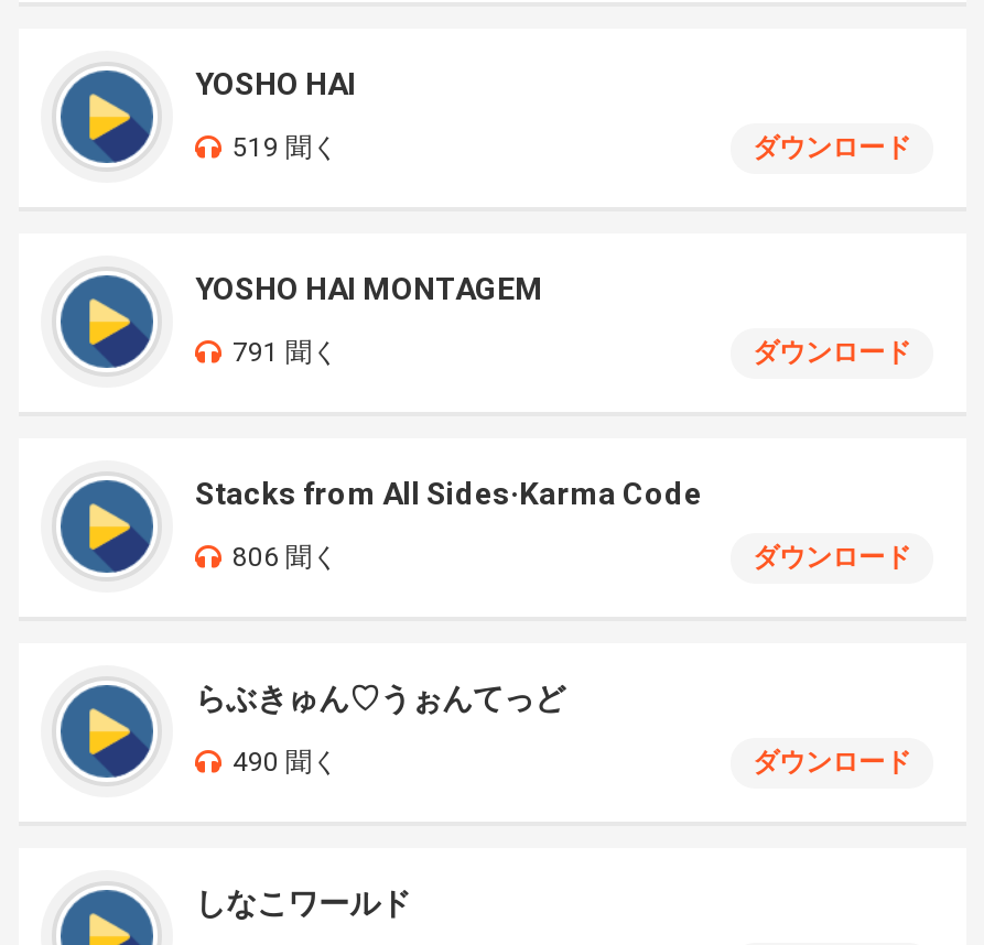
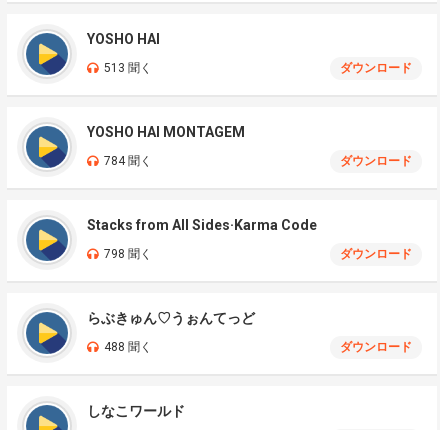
- 519 聞く
+ 513 聞く

- 791 聞く
+ 784 聞く

- 806 聞く
+ 798 聞く

- 490 聞く
+ 488 聞く
